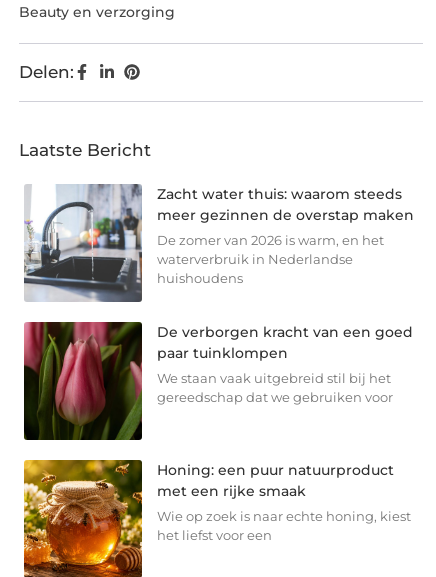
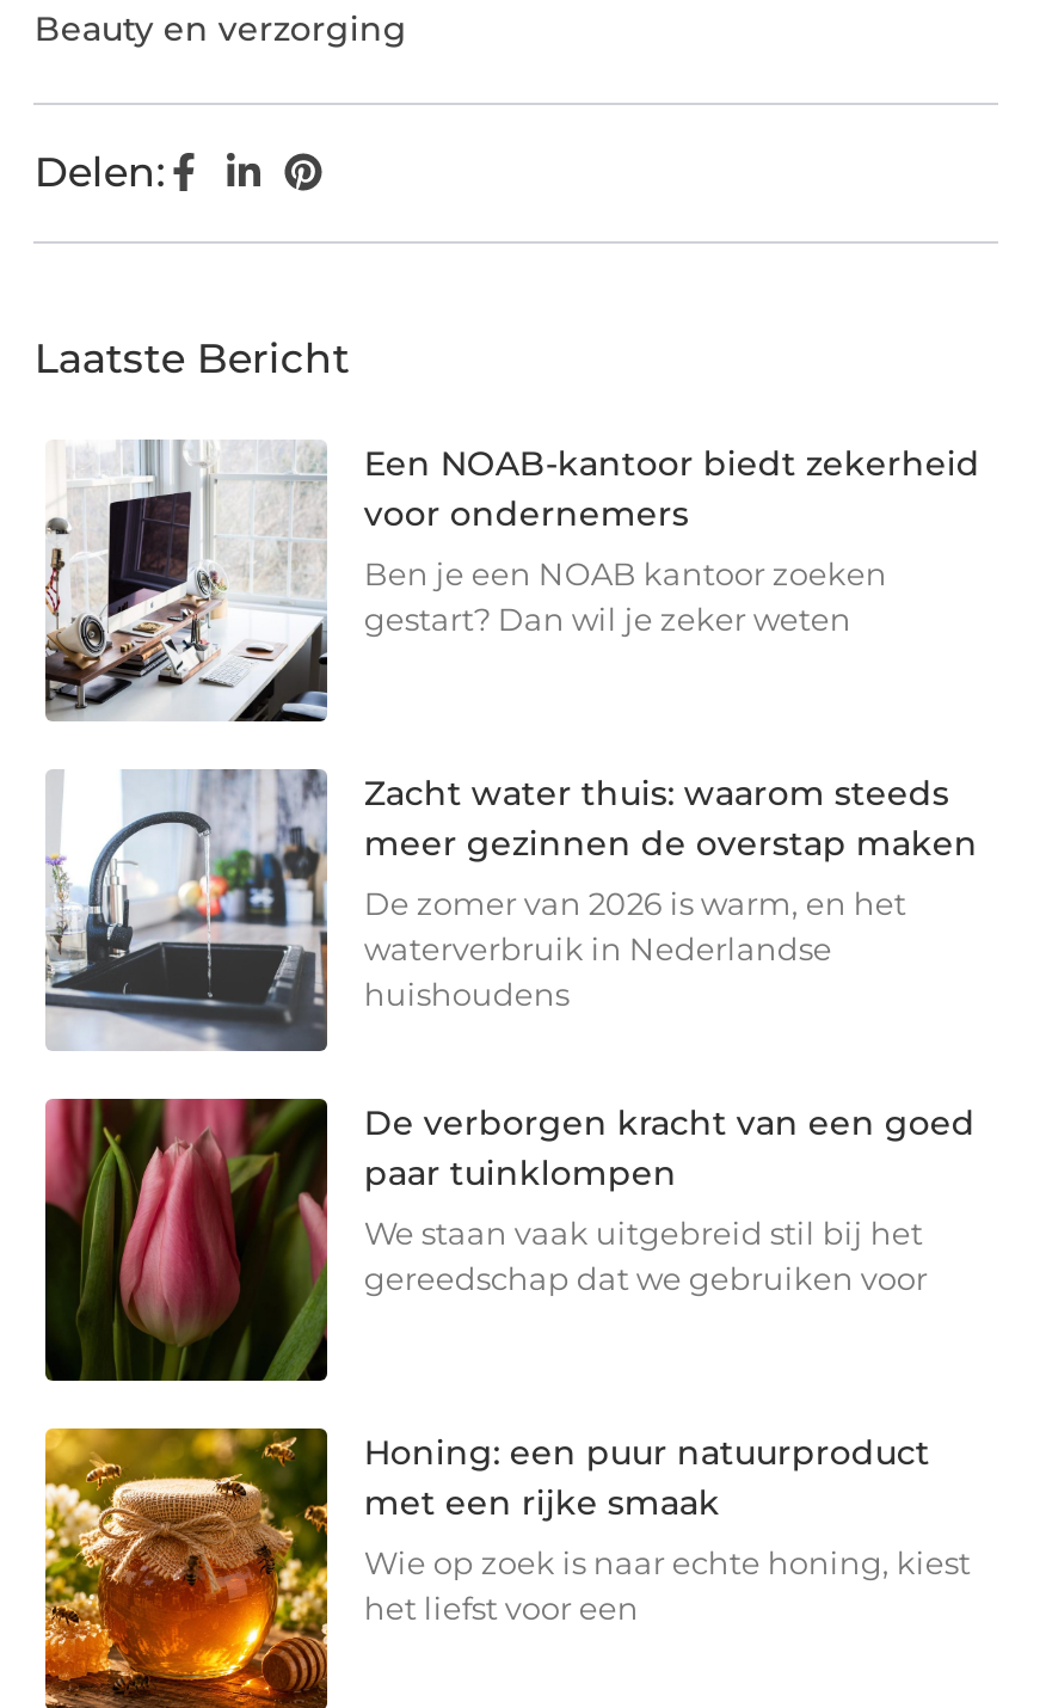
+ [image]
+ Een NOAB-kantoor biedt zekerheid
+ voor ondernemers
+ Ben je een NOAB kantoor zoeken
+ gestart? Dan wil je zeker weten
